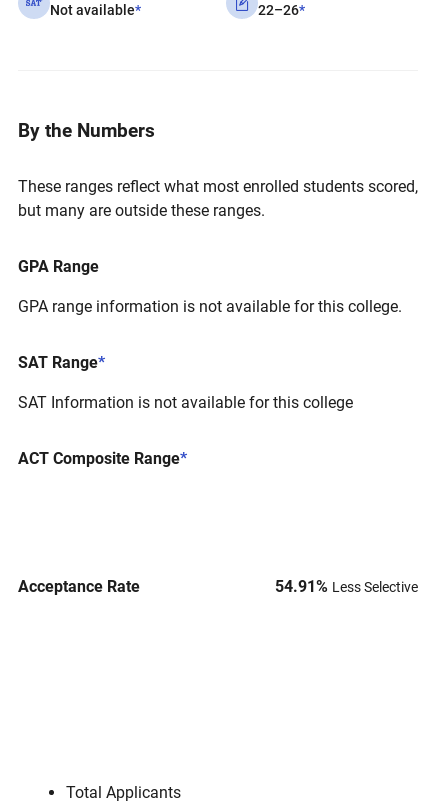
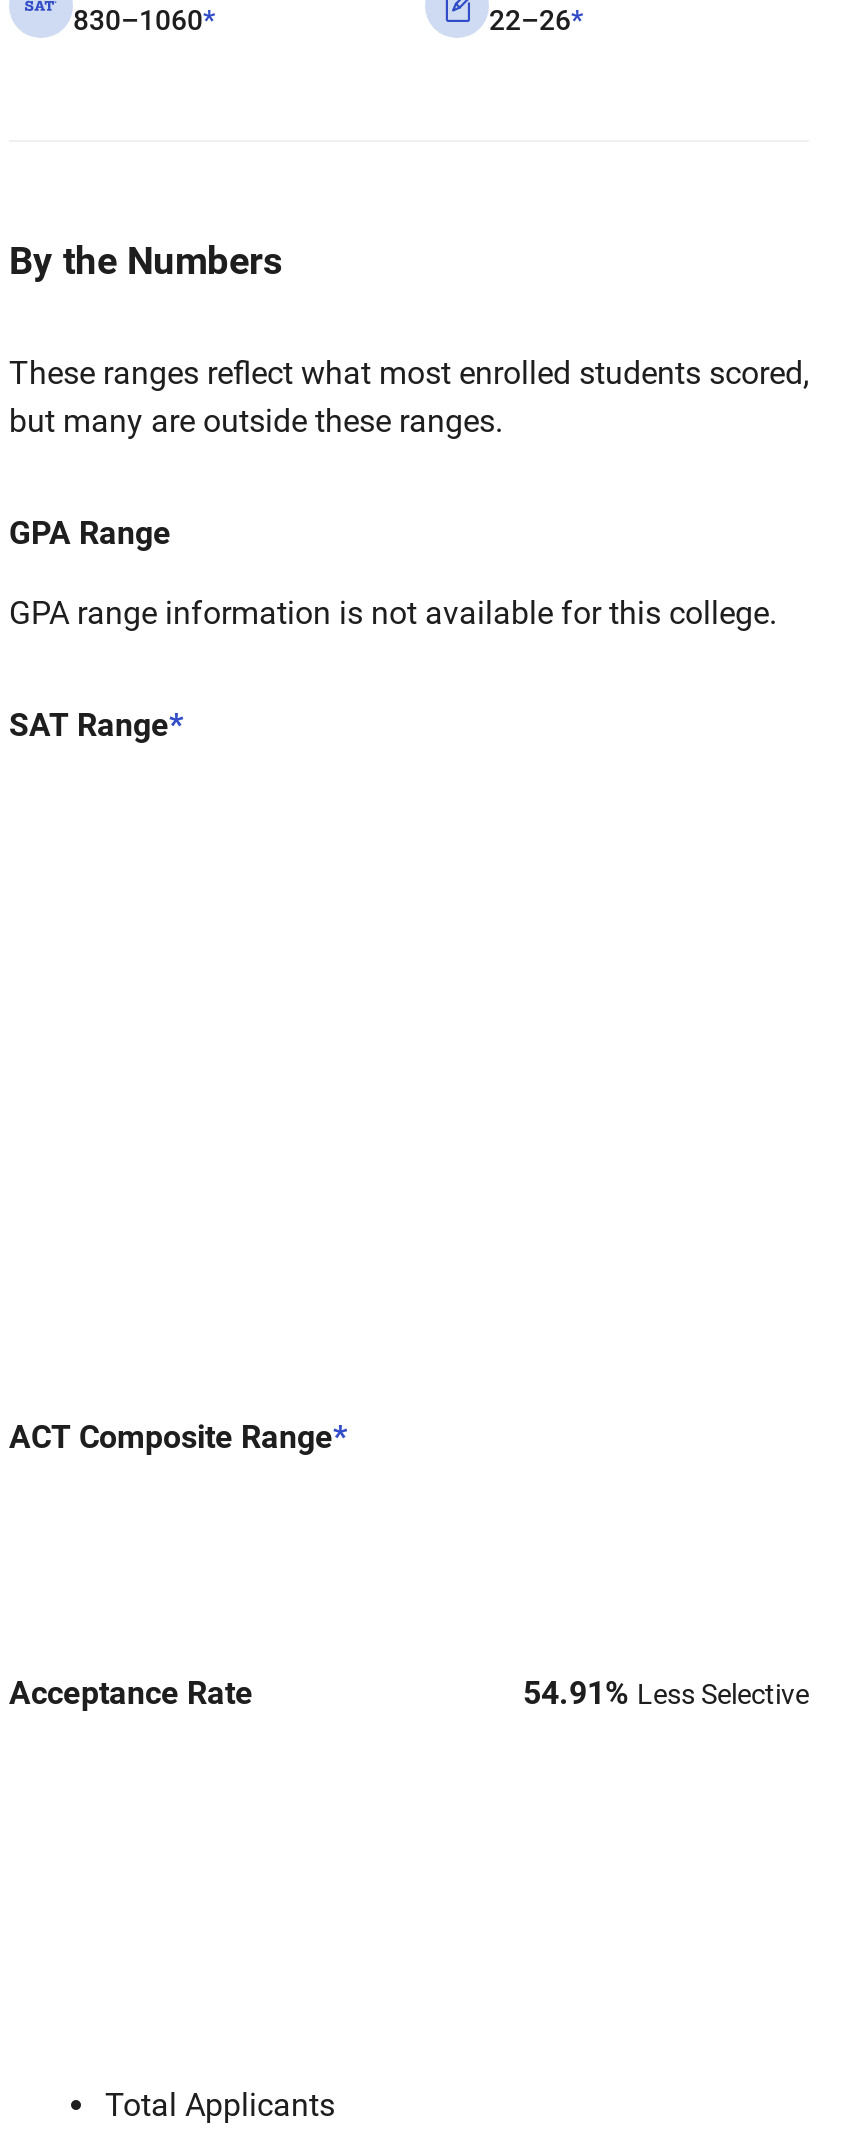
- Not available*
+ 830–1060*

- SAT Information is not available for this college
